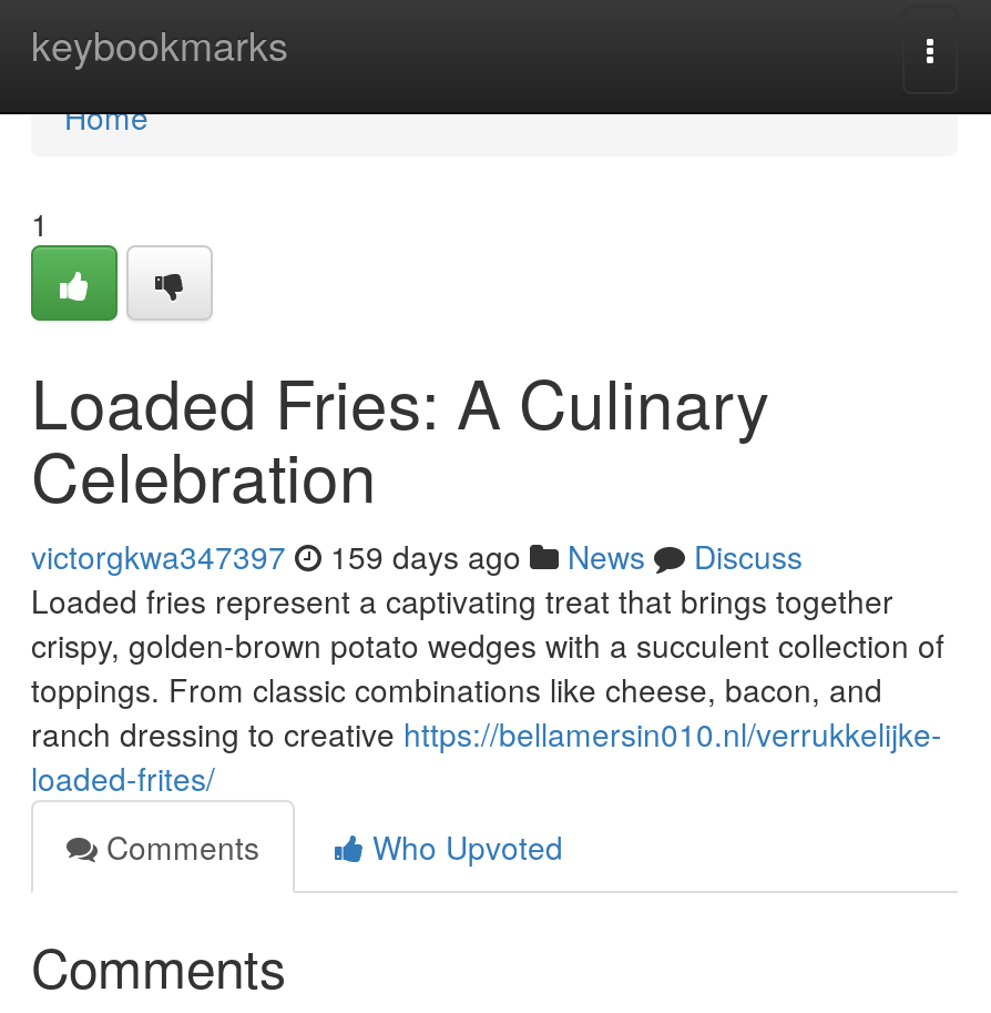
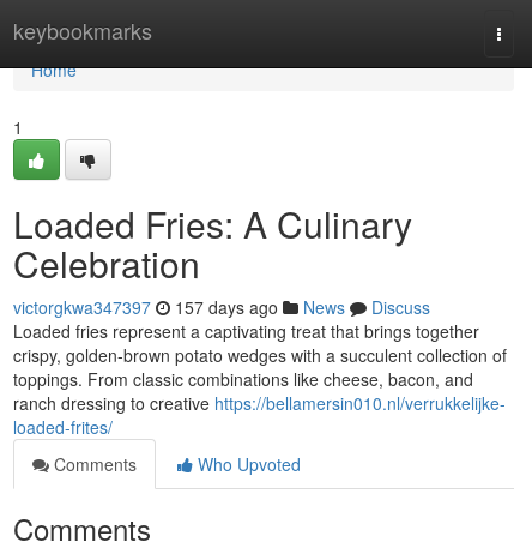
- victorgkwa347397 159 days ago News Discuss
+ victorgkwa347397 157 days ago News Discuss
